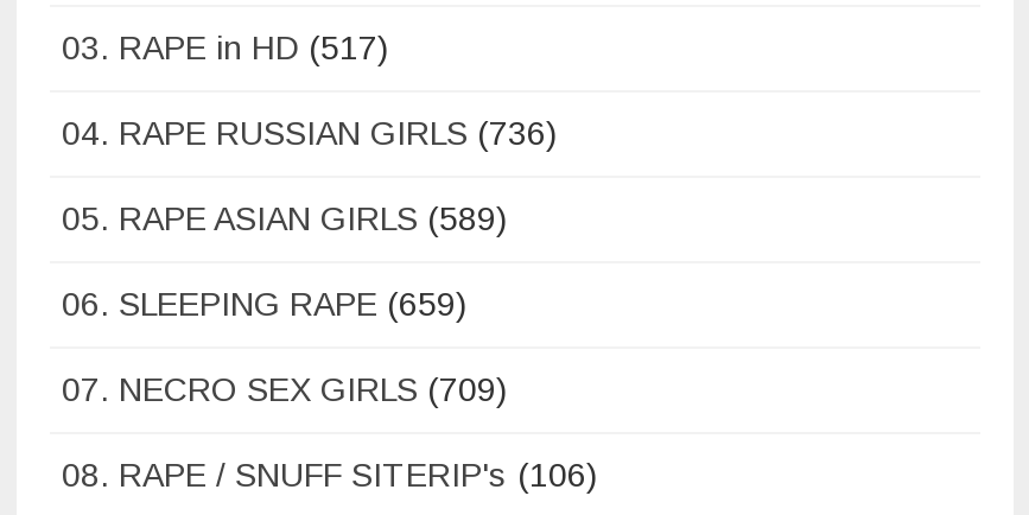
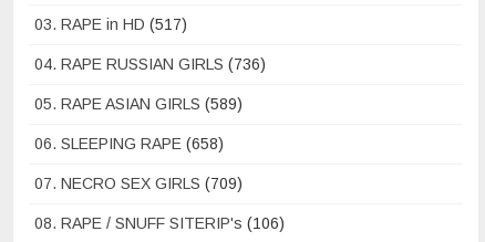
- 06. SLEEPING RAPE (659)
+ 06. SLEEPING RAPE (658)
